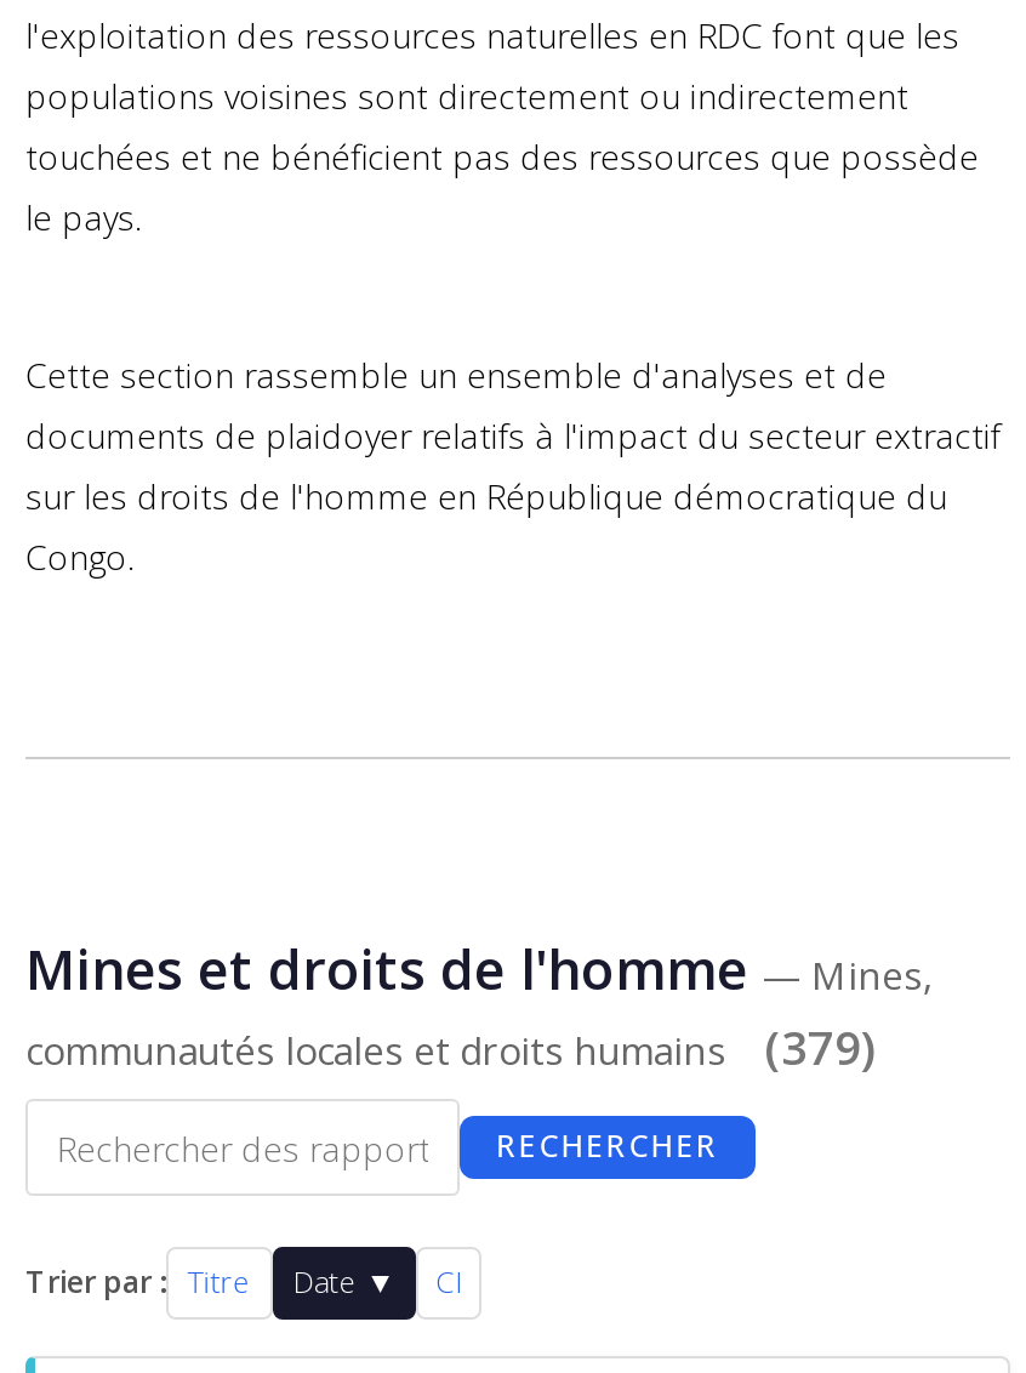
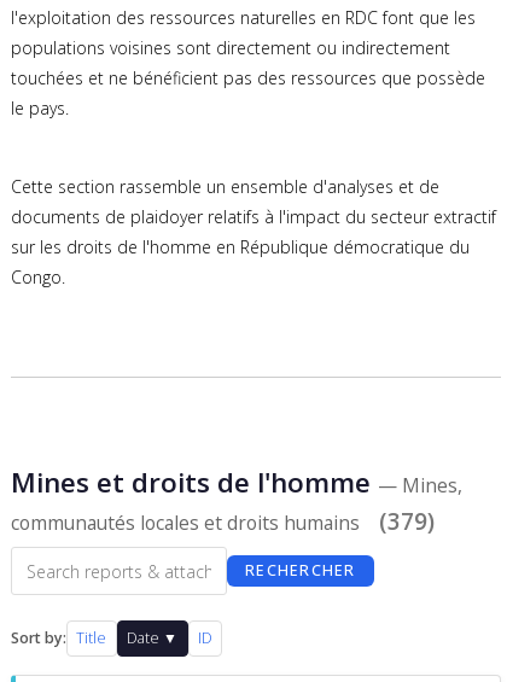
- Trier par : Titre
+ Sort by: Title

- CI
+ ID
